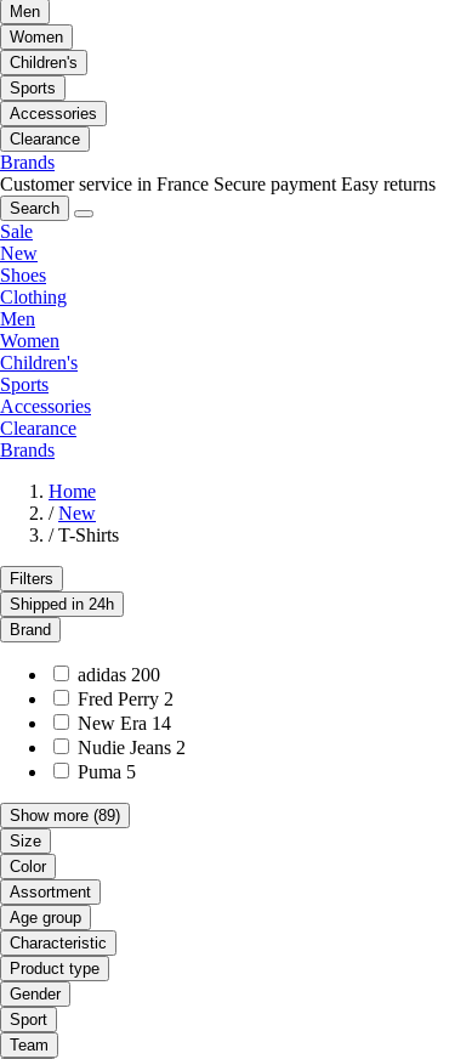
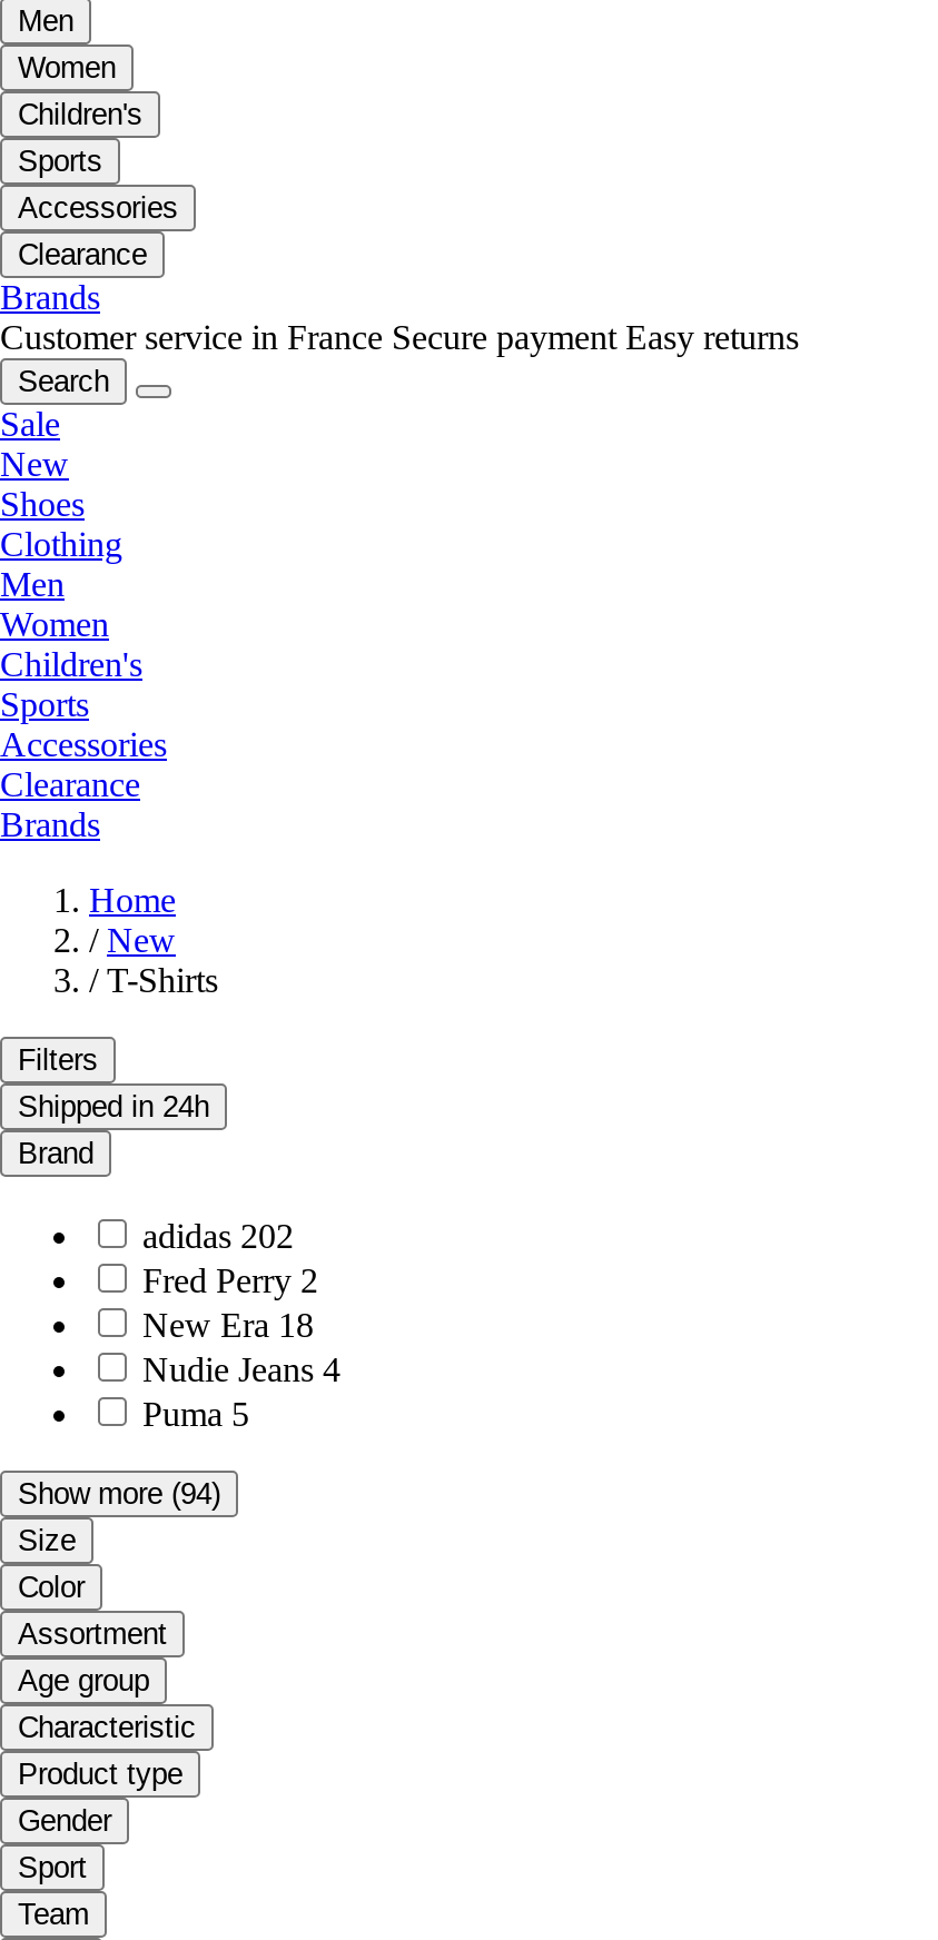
- adidas 200
+ adidas 202

- New Era 14
+ New Era 18

- Nudie Jeans 2
+ Nudie Jeans 4

- Show more (89)
+ Show more (94)
